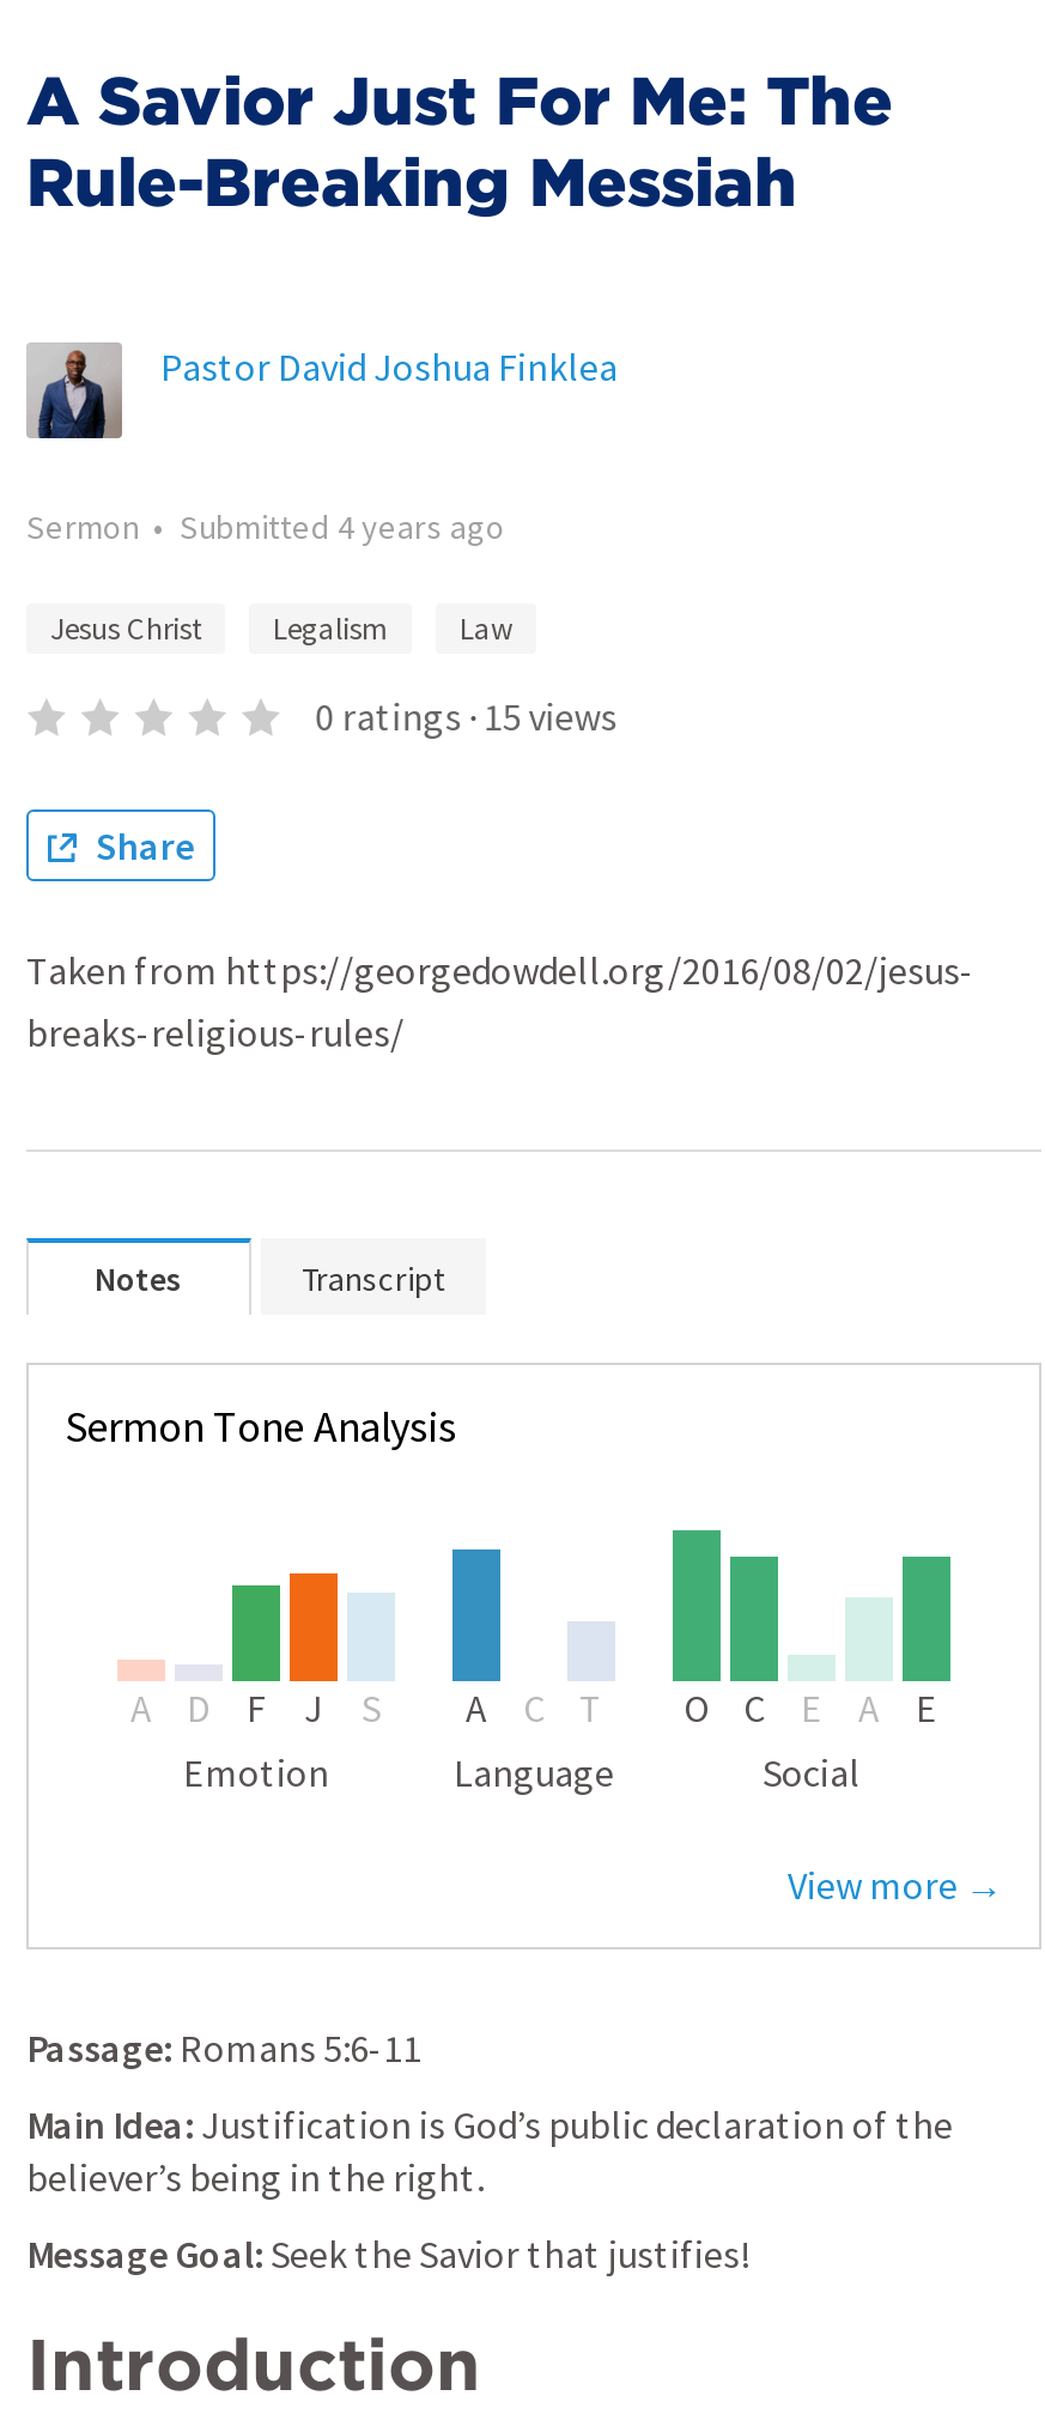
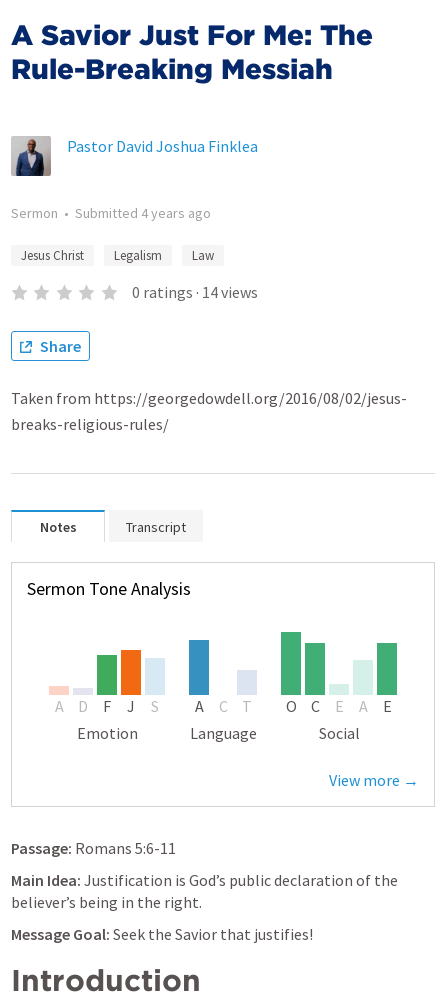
- 0 ratings · 15 views
+ 0 ratings · 14 views
